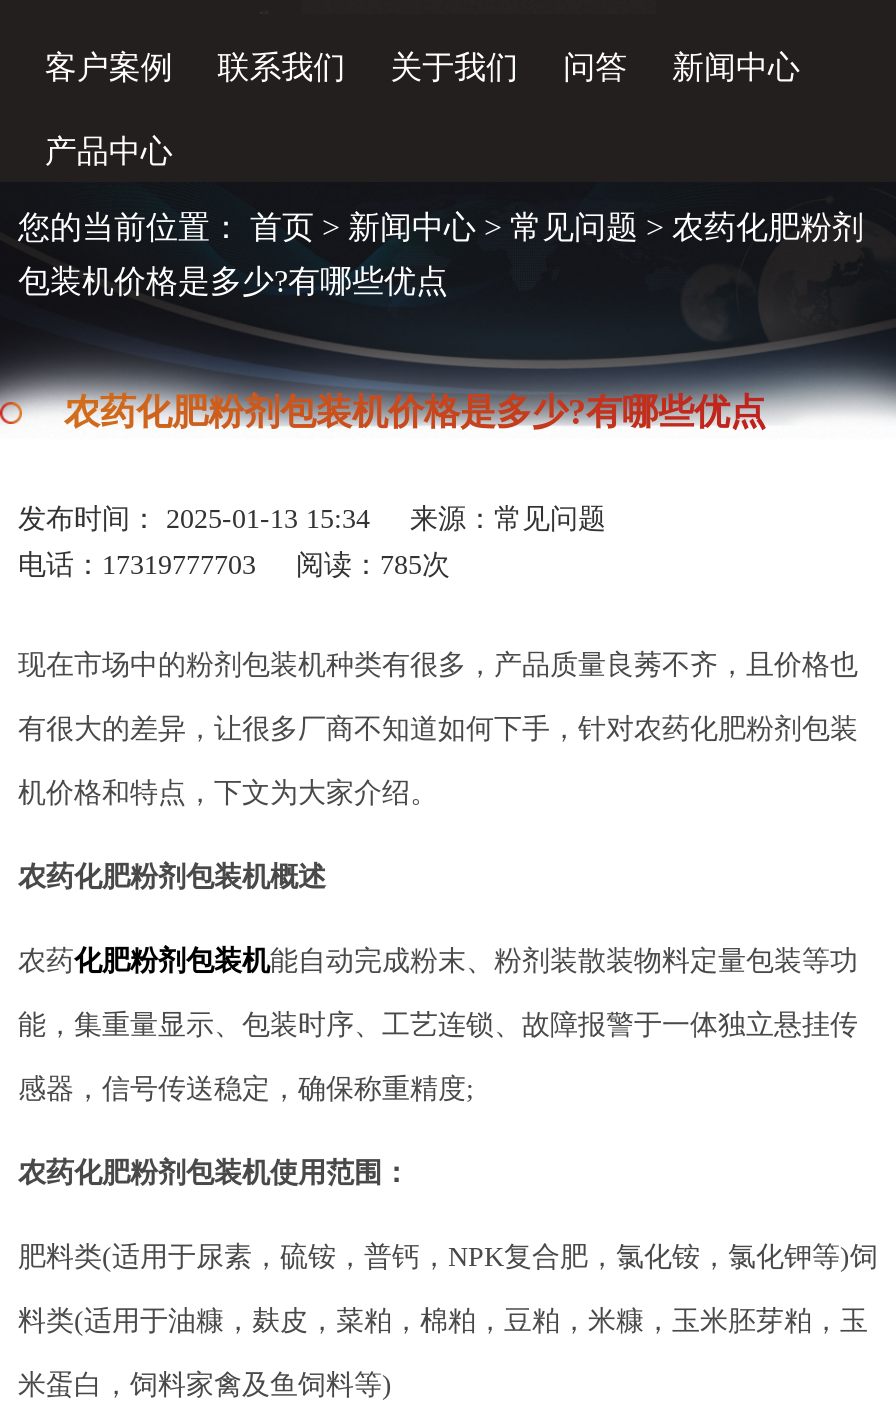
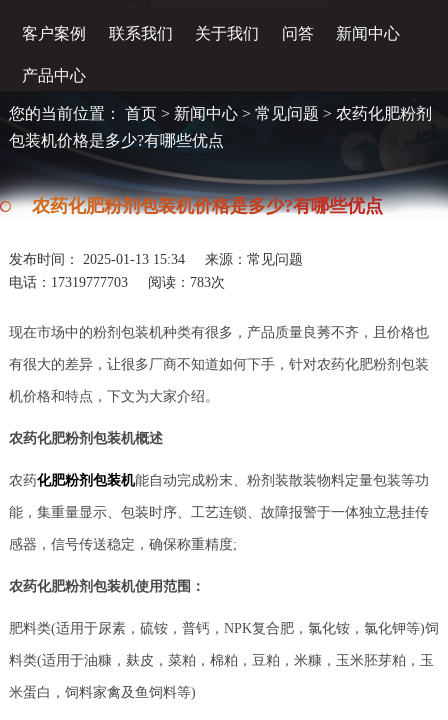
- 电话：17319777703 阅读：785次
+ 电话：17319777703 阅读：783次
